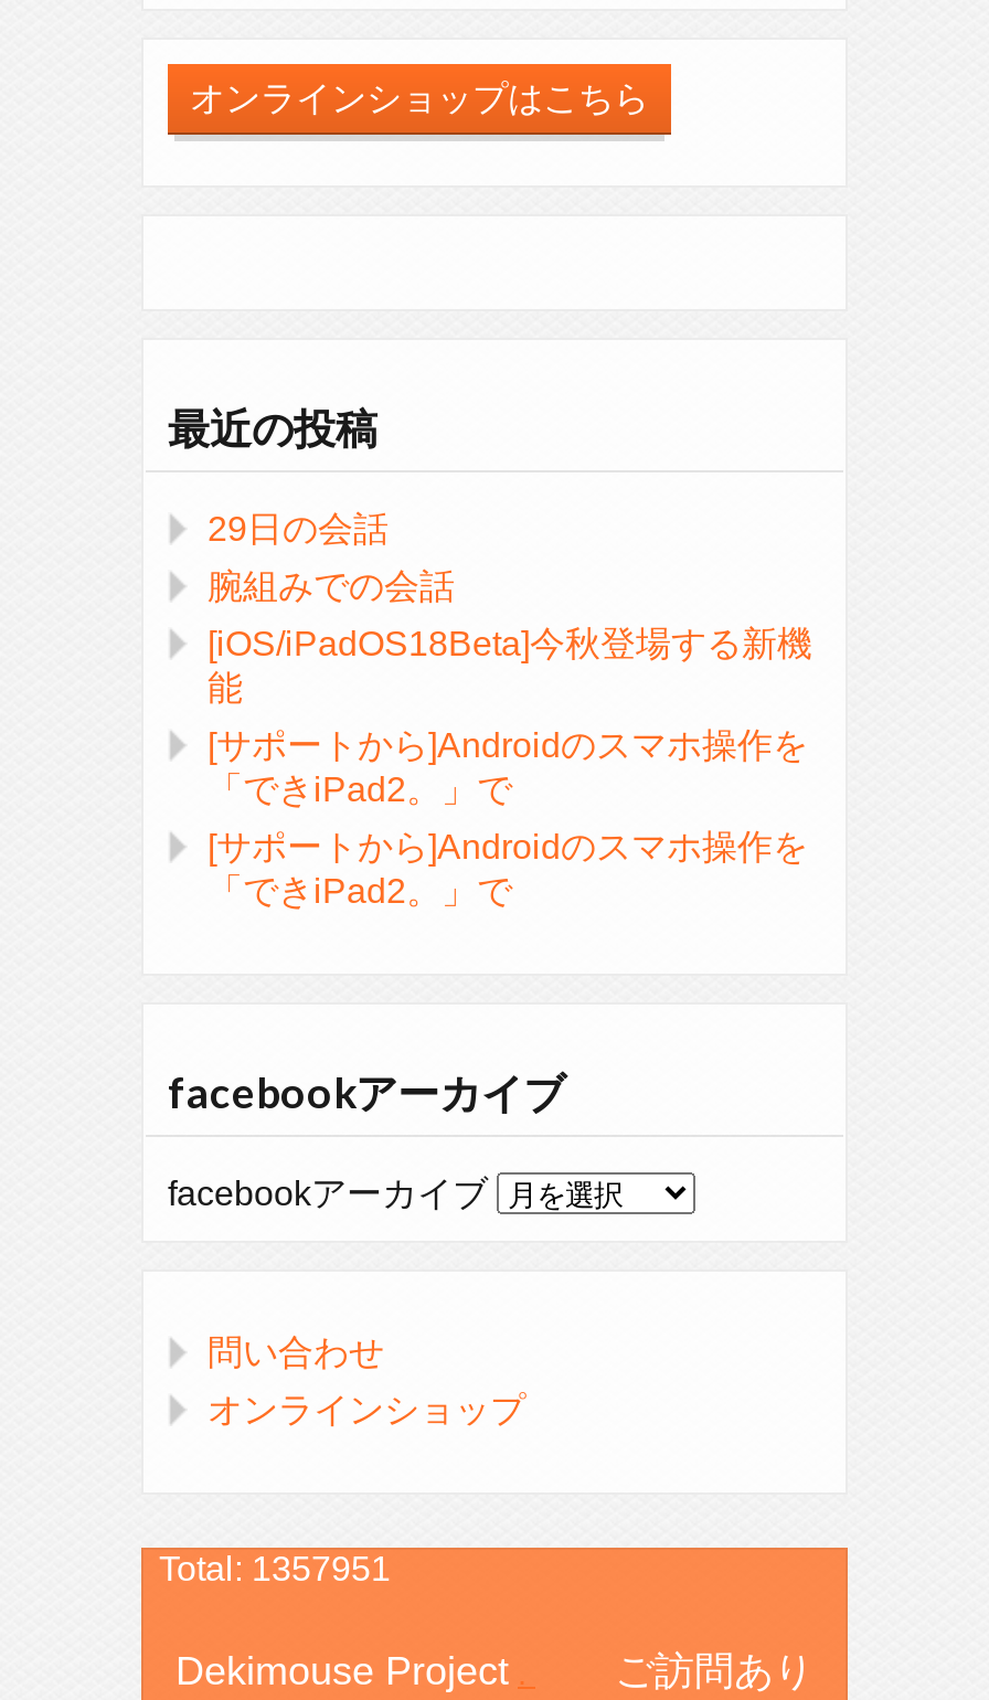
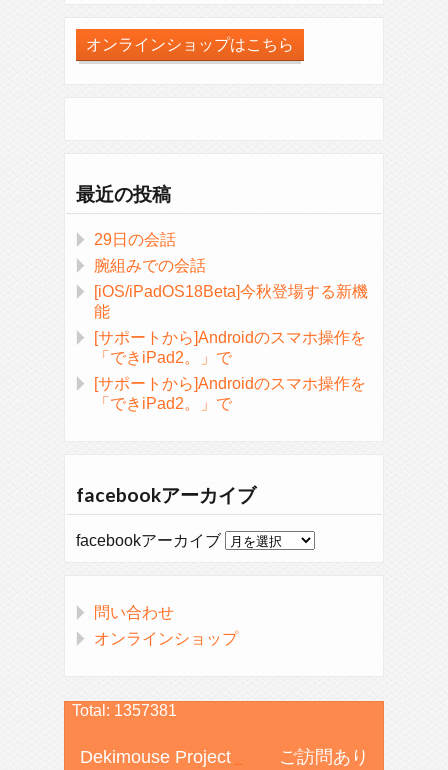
- Total: 1357951
+ Total: 1357381
